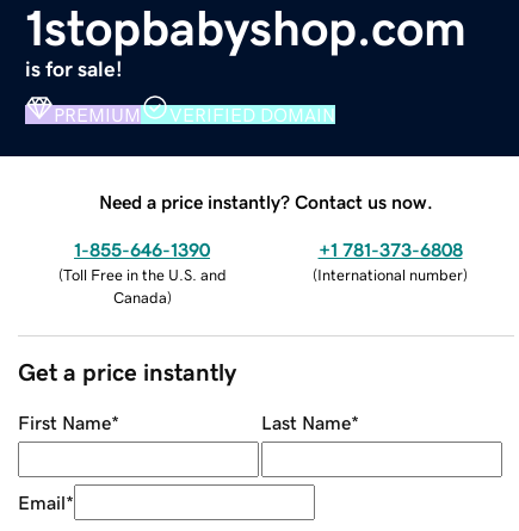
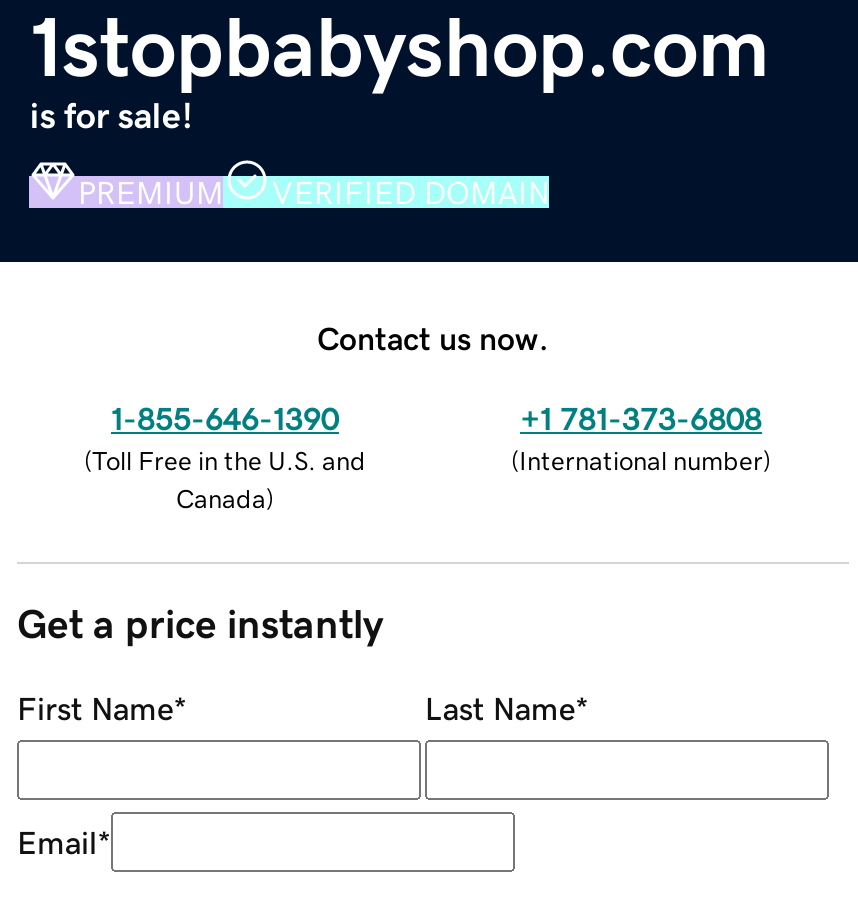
- Need a price instantly? Contact us now.
+ Contact us now.
